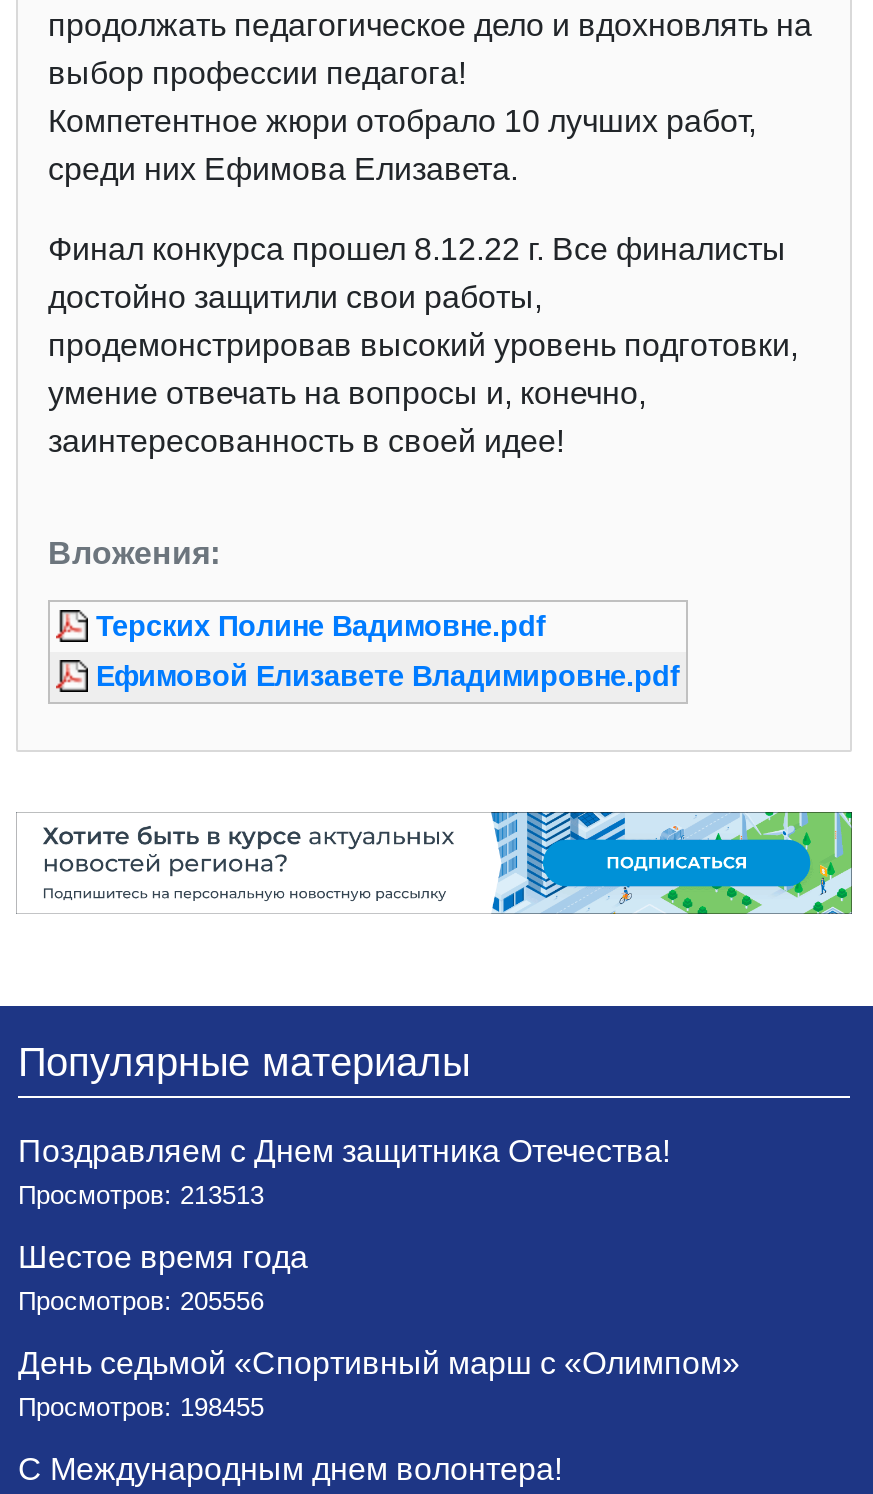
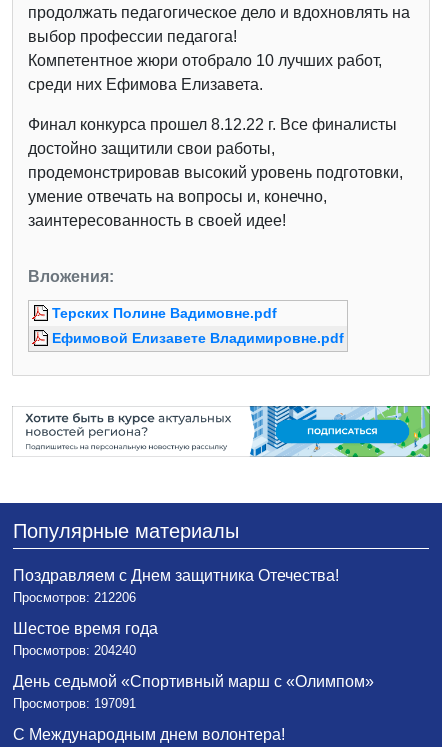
- Просмотров: 213513
+ Просмотров: 212206

- Просмотров: 205556
+ Просмотров: 204240

- Просмотров: 198455
+ Просмотров: 197091
